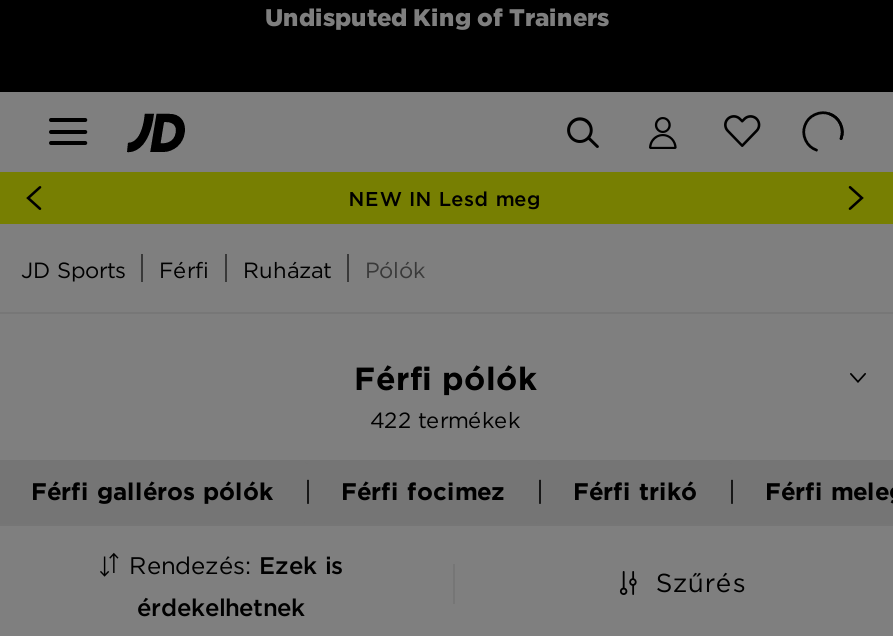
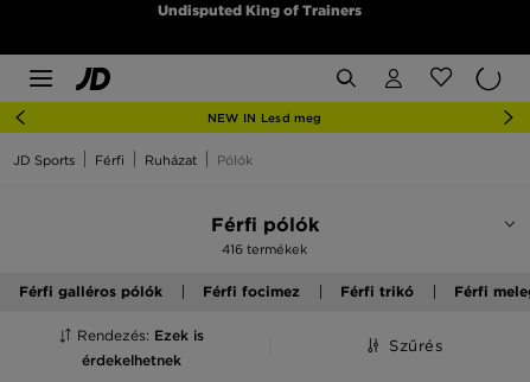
- 422 termékek
+ 416 termékek
